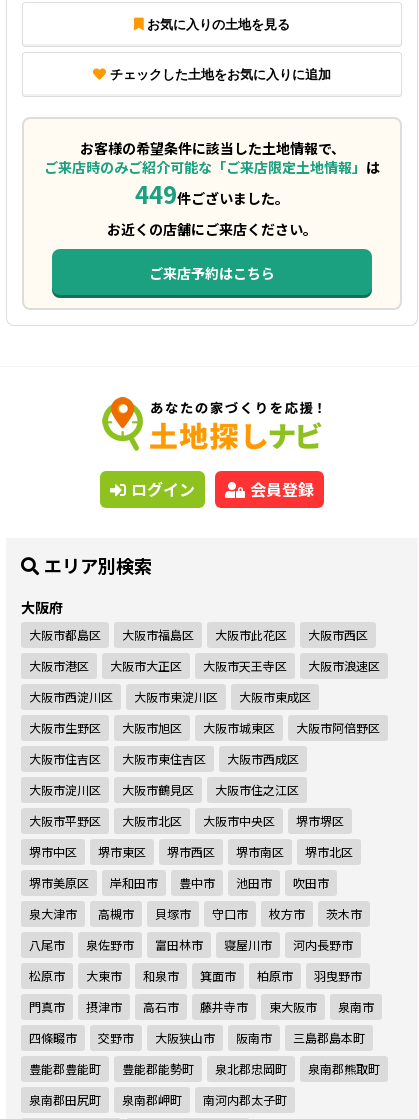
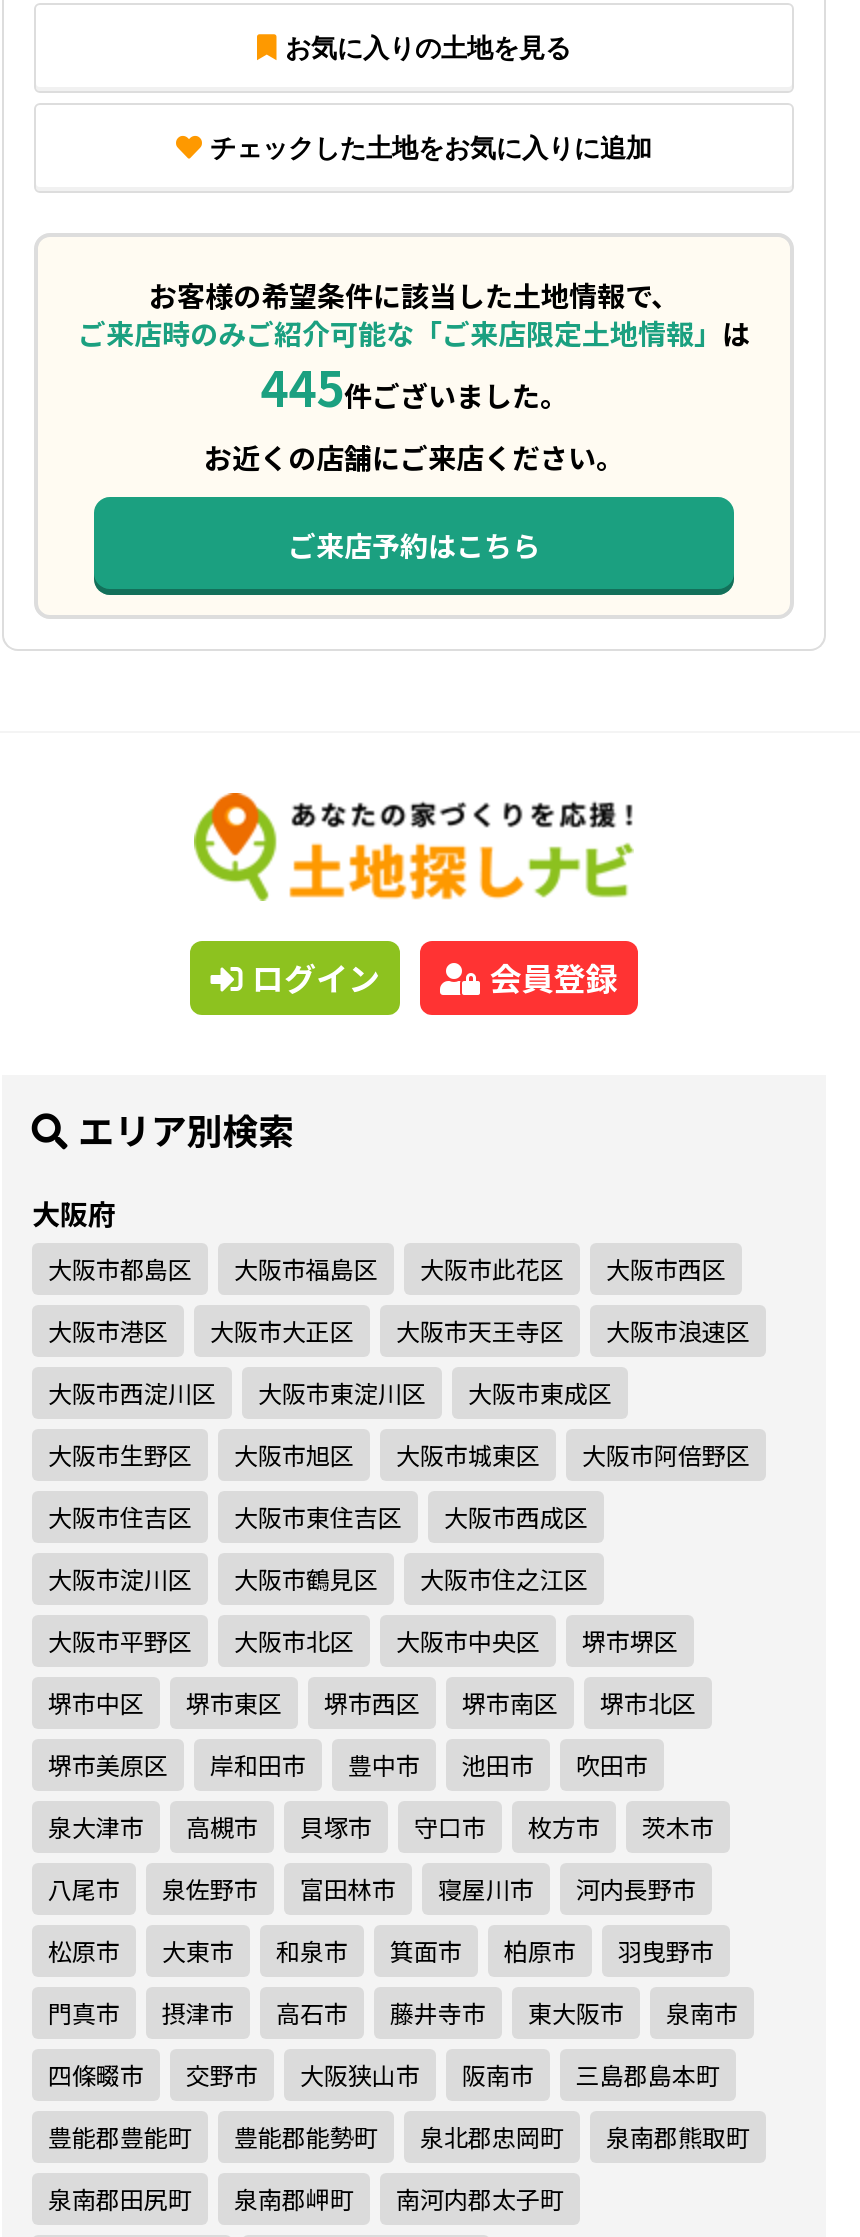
- 449件ございました。
+ 445件ございました。
